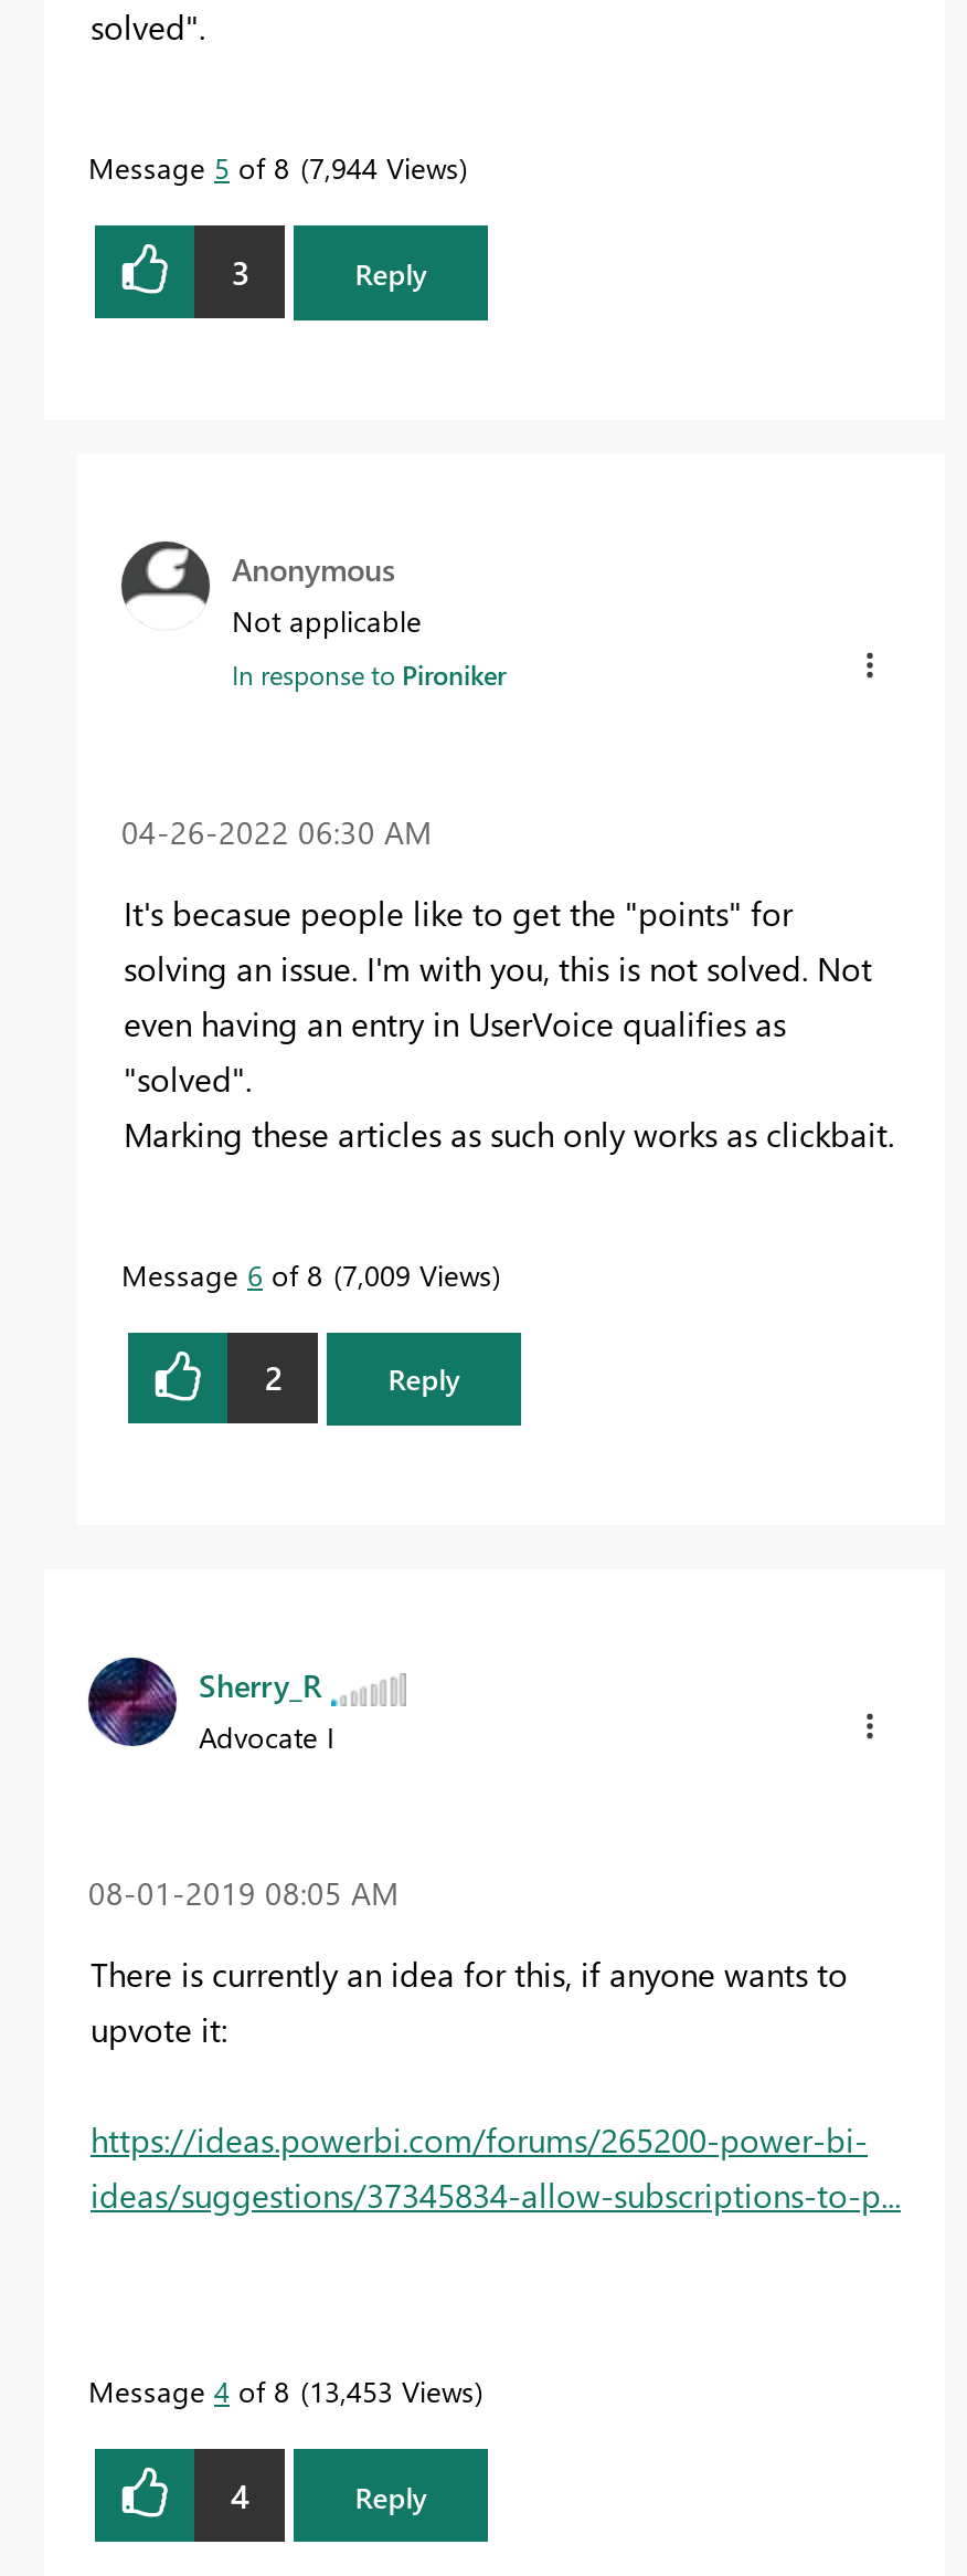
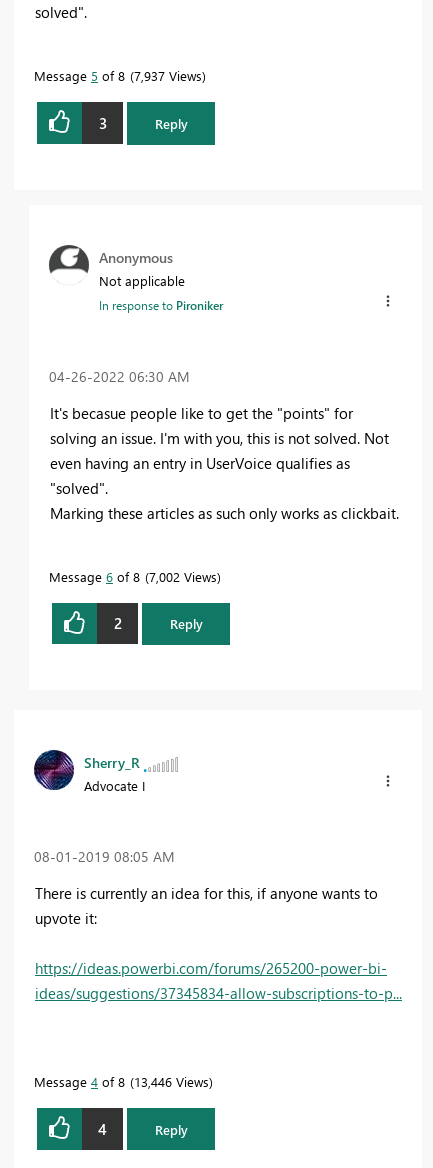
- Message 5 of 8 7,944 Views
+ Message 5 of 8 7,937 Views

- Message 6 of 8 7,009 Views
+ Message 6 of 8 7,002 Views

- Message 4 of 8 13,453 Views
+ Message 4 of 8 13,446 Views
